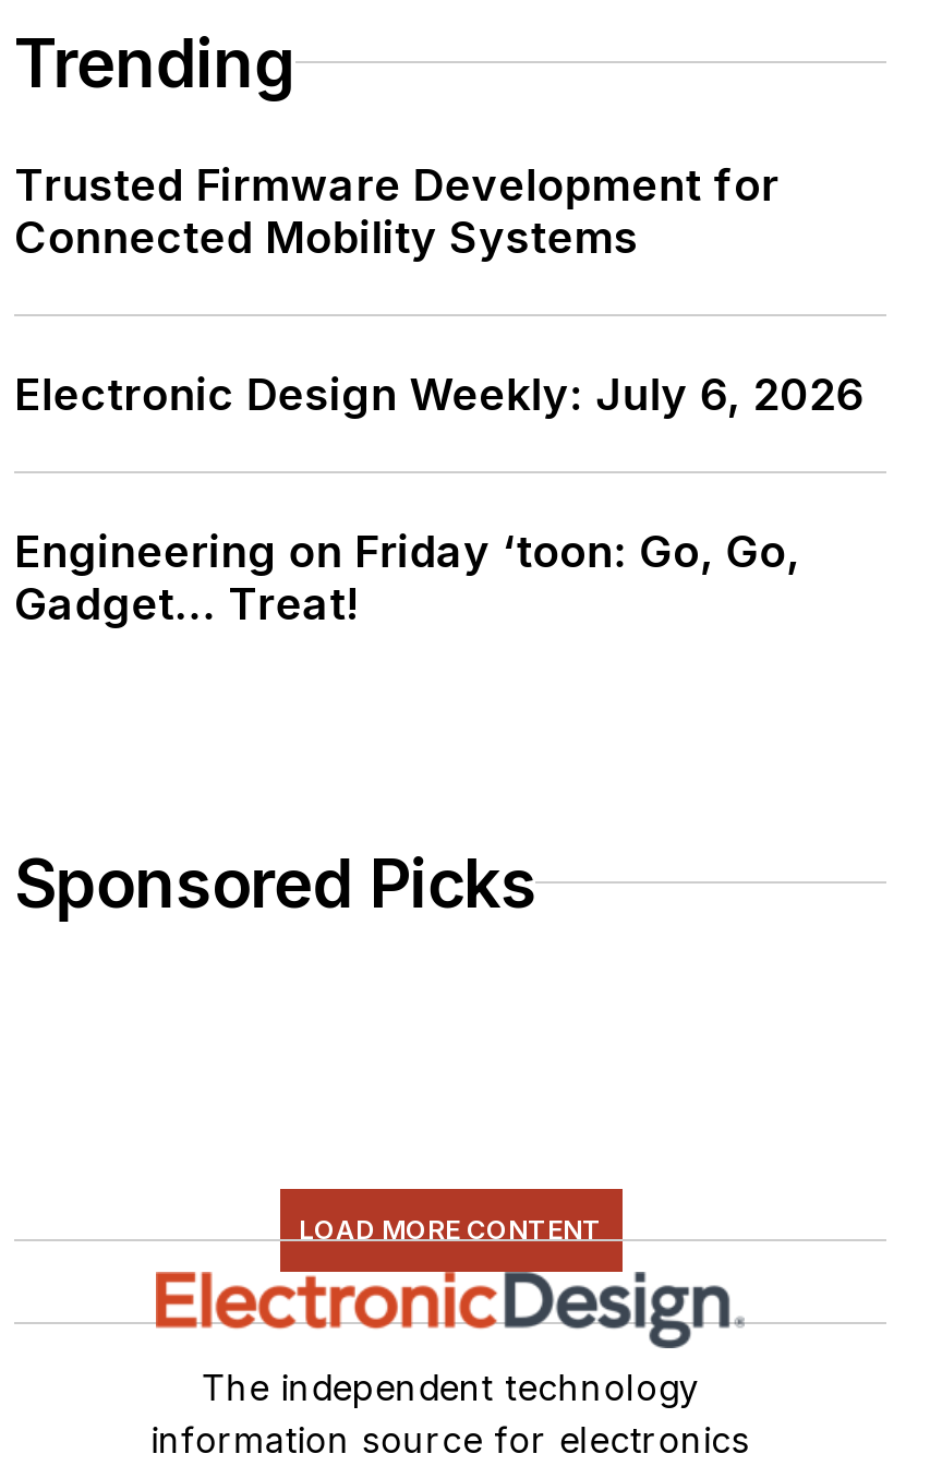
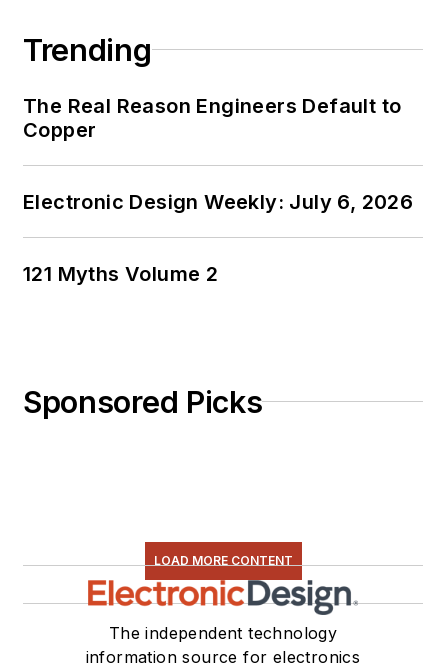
- Trusted Firmware Development for
- Connected Mobility Systems
+ The Real Reason Engineers Default to
+ Copper

- Engineering on Friday ‘toon: Go, Go,
- Gadget... Treat!
+ 121 Myths Volume 2
